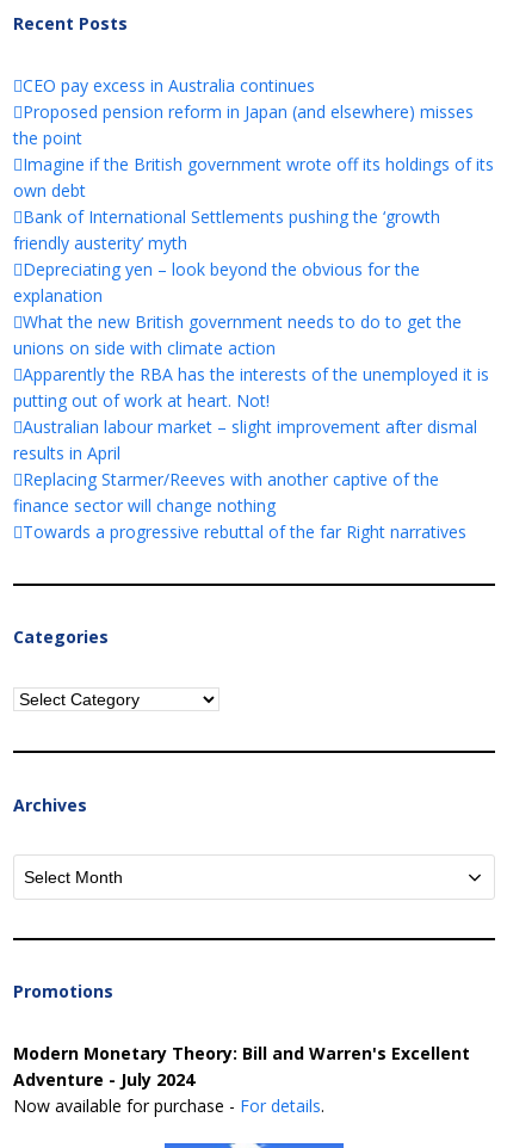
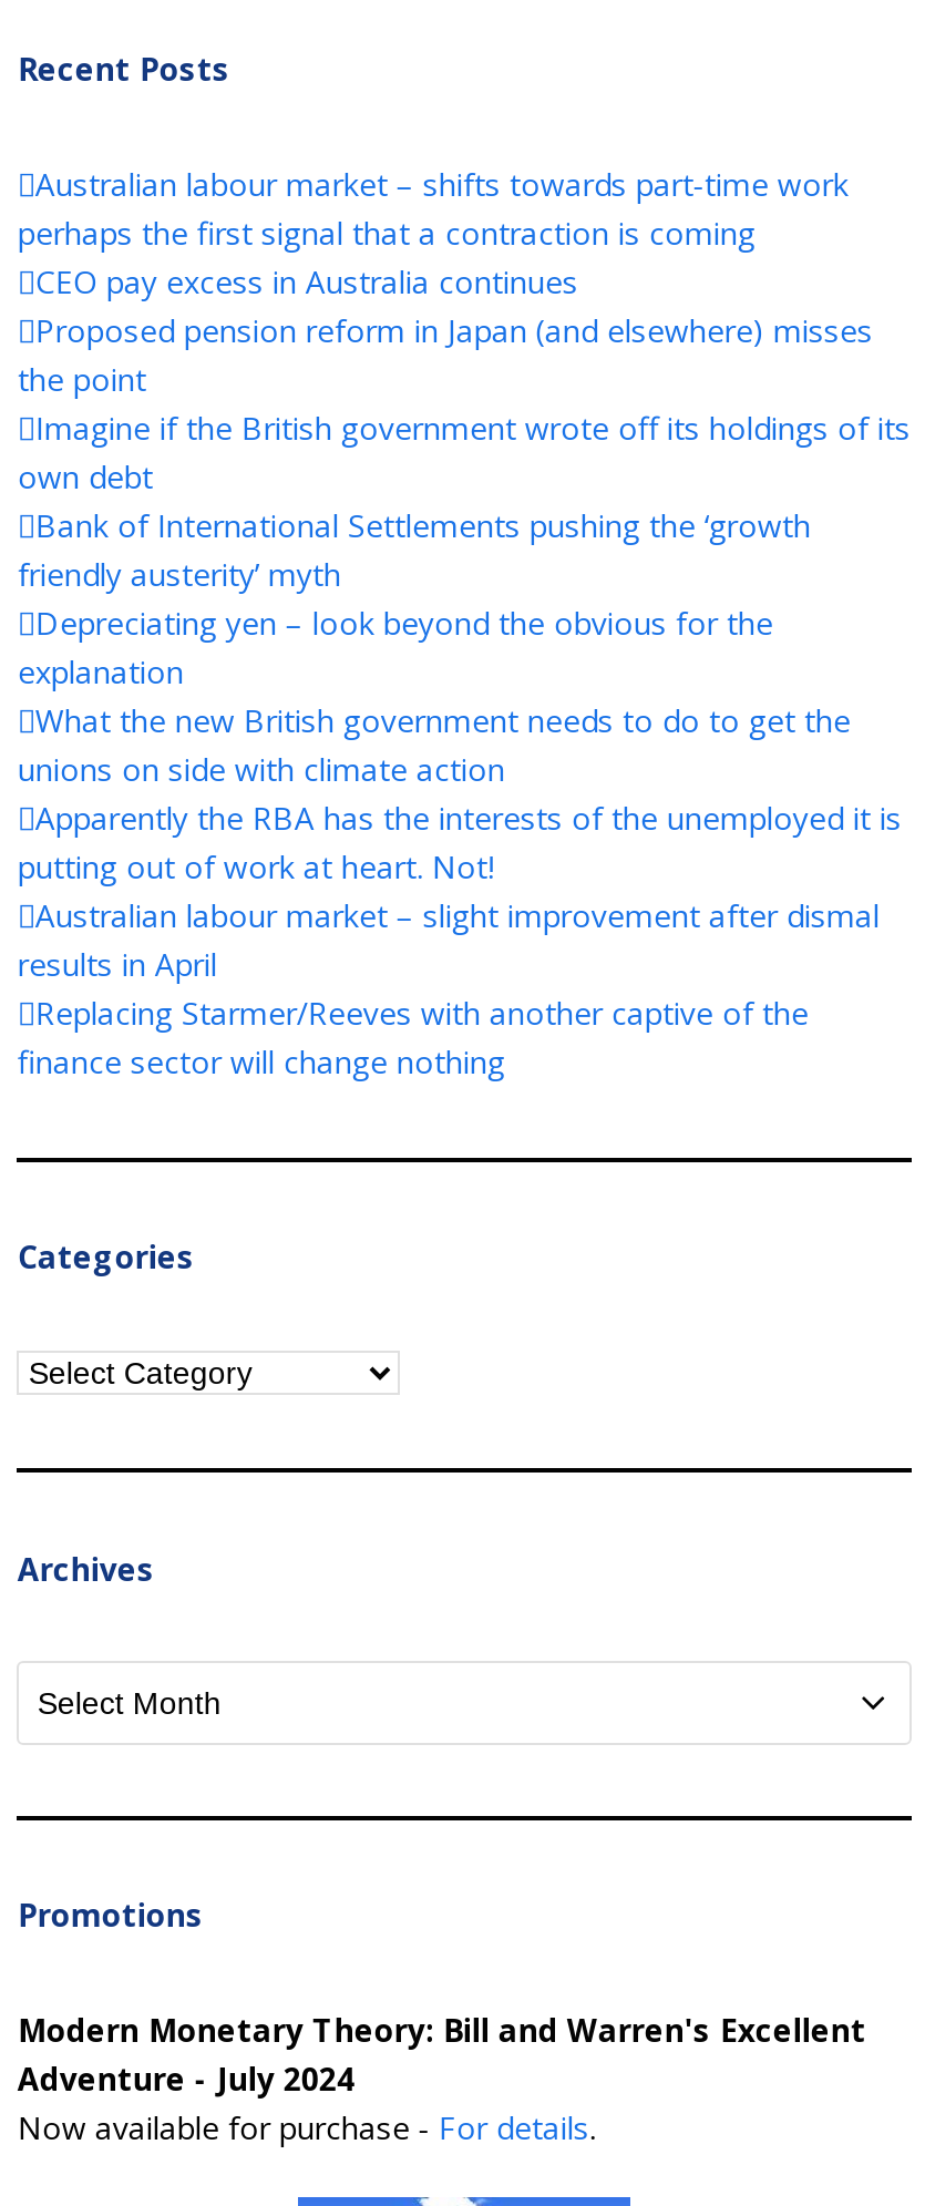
+ Australian labour market – shifts towards part-time work
+ perhaps the first signal that a contraction is coming

moved down: CEO pay excess in Australia continues | Proposed pension reform in Japan (and elsewhere) misses | the point | ... | Replacing Starmer/Reeves with another captive of the | finance sector will change nothing

- Towards a progressive rebuttal of the far Right narratives
